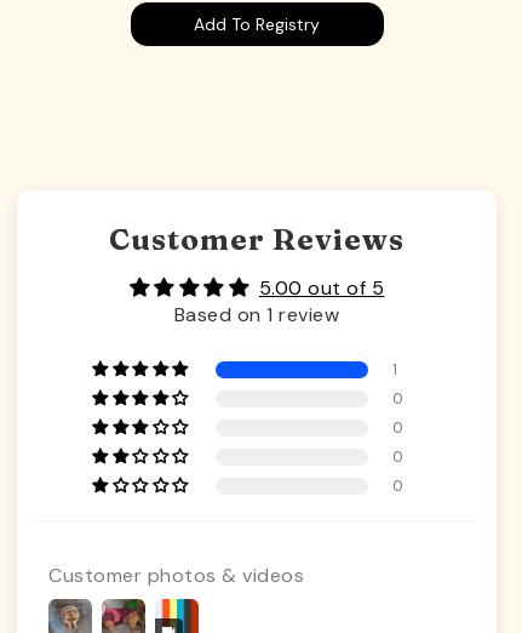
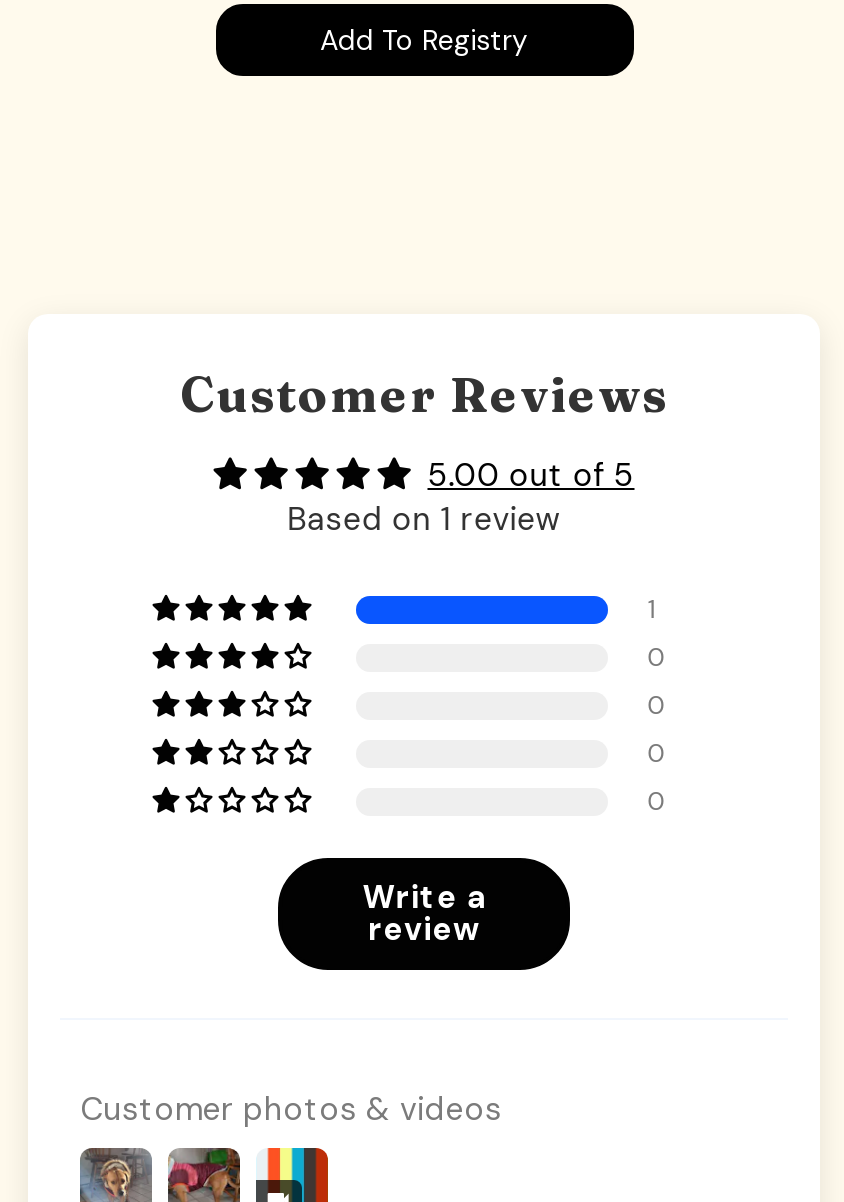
+ Write a
+ review
